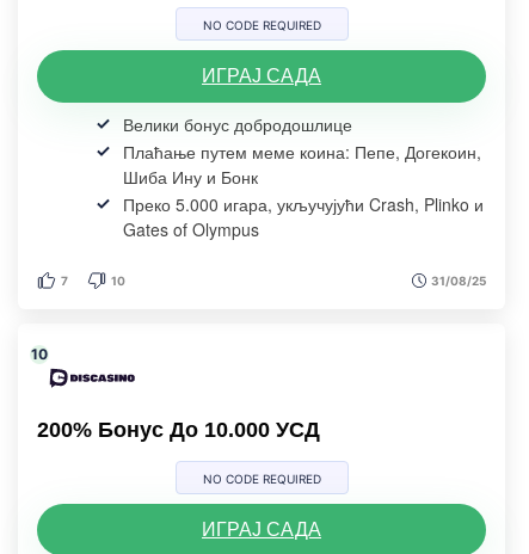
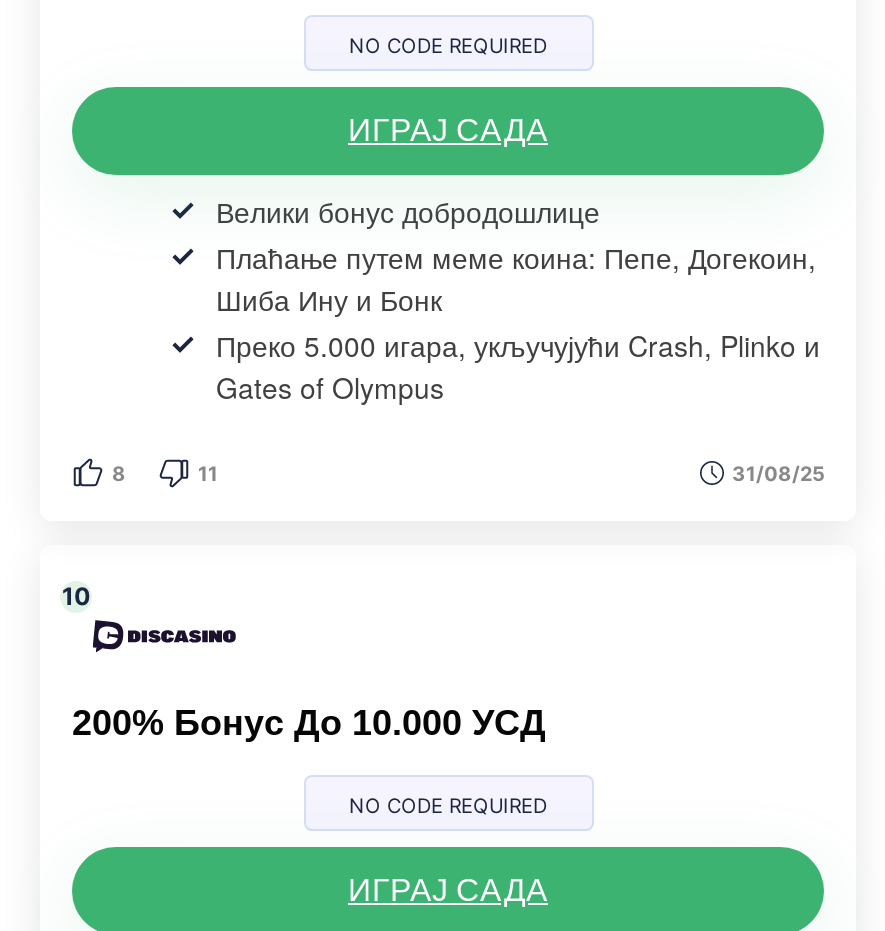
- 7
+ 8

- 10
+ 11
